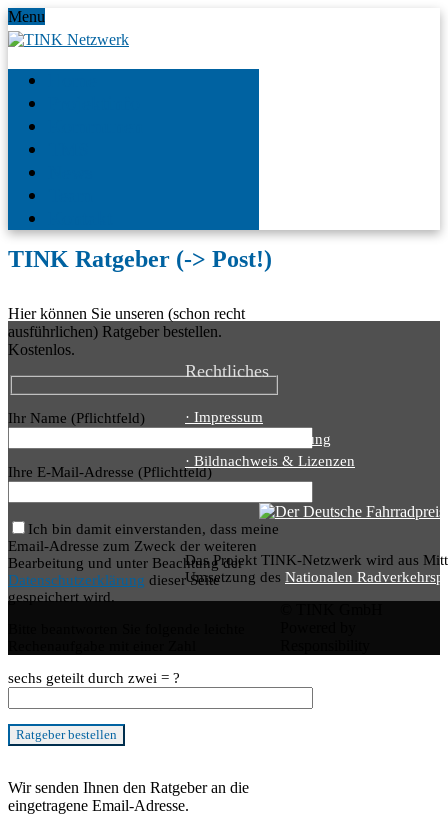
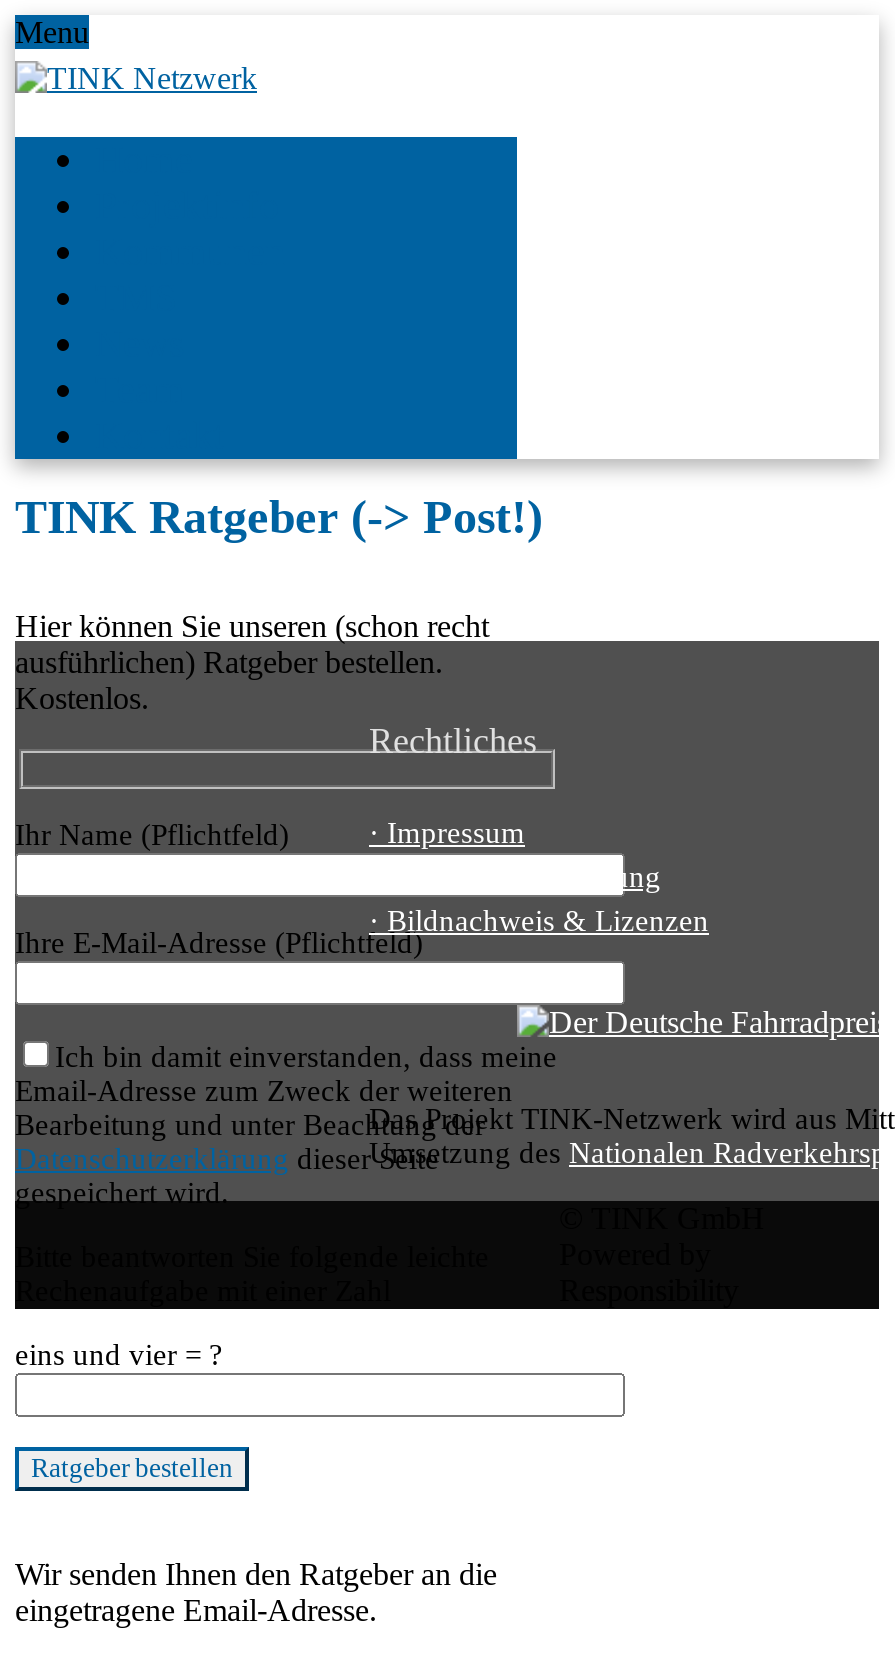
- sechs geteilt durch zwei = ?
+ eins und vier = ?
